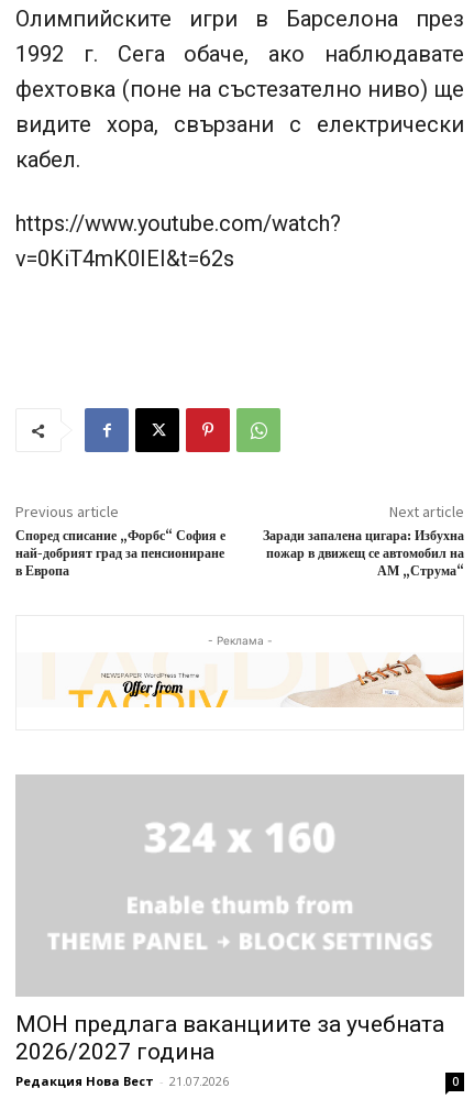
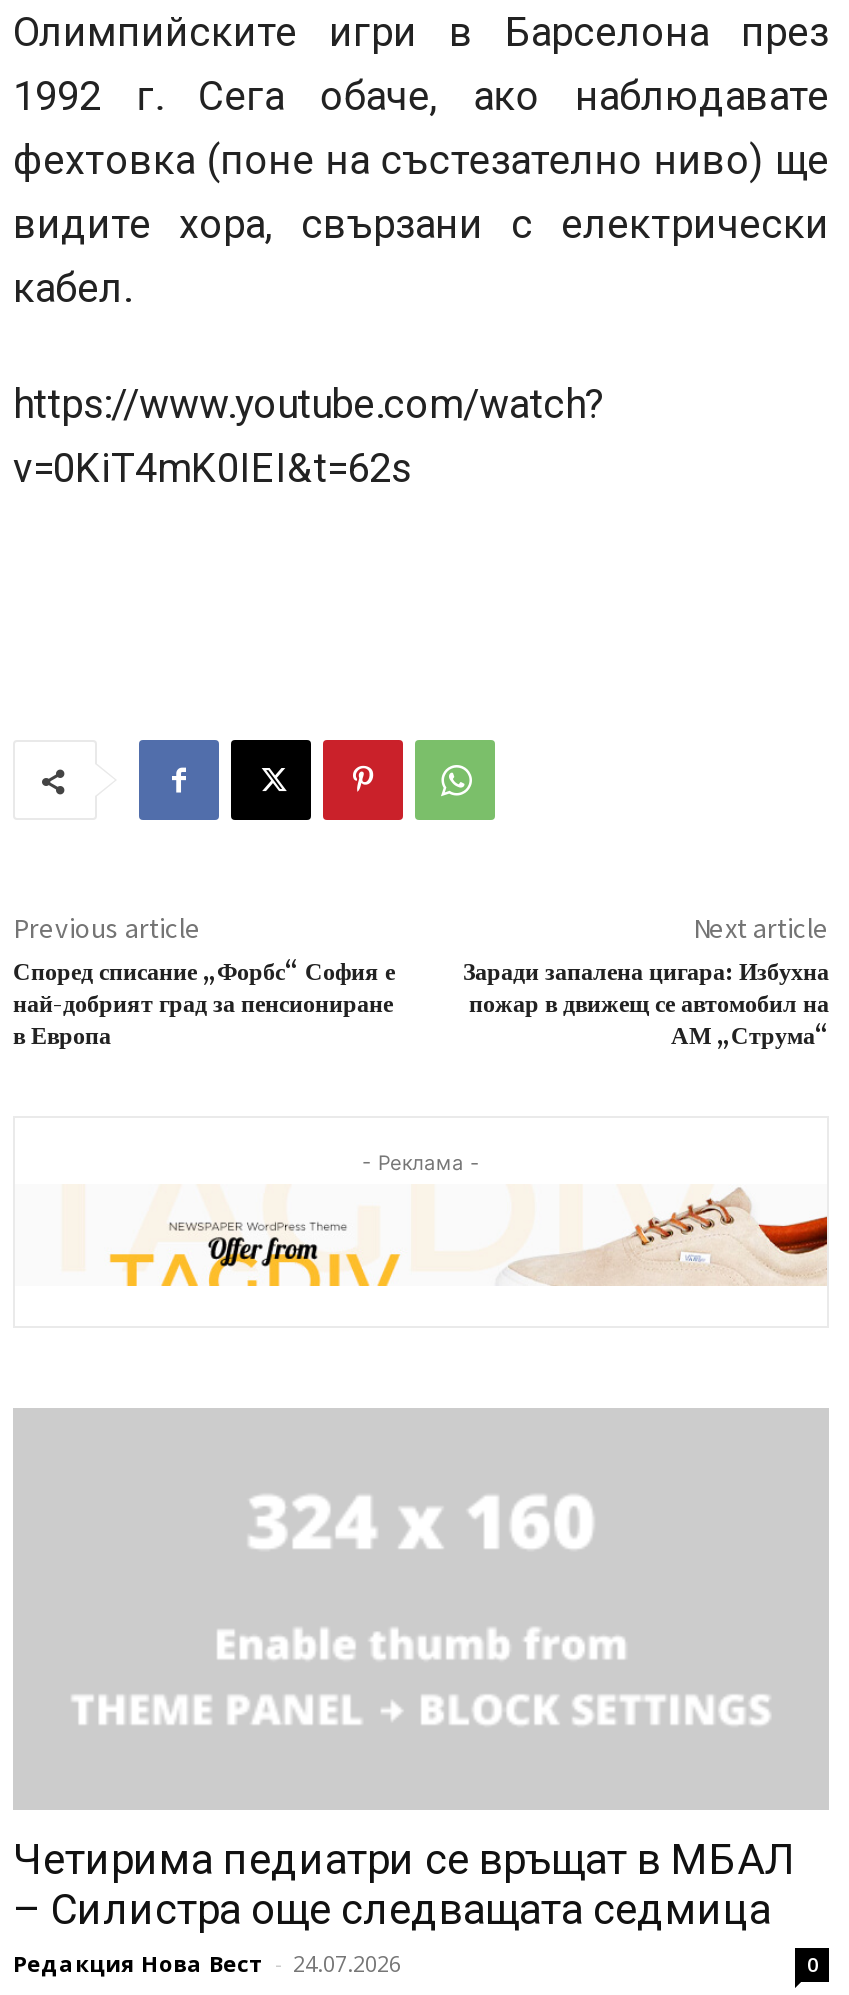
- МОН предлага ваканциите за учебната
- 2026/2027 година
- Редакция Нова Вест - 21.07.2026
+ Четирима педиатри се връщат в МБАЛ
+ – Силистра още следващата седмица
+ Редакция Нова Вест - 24.07.2026
